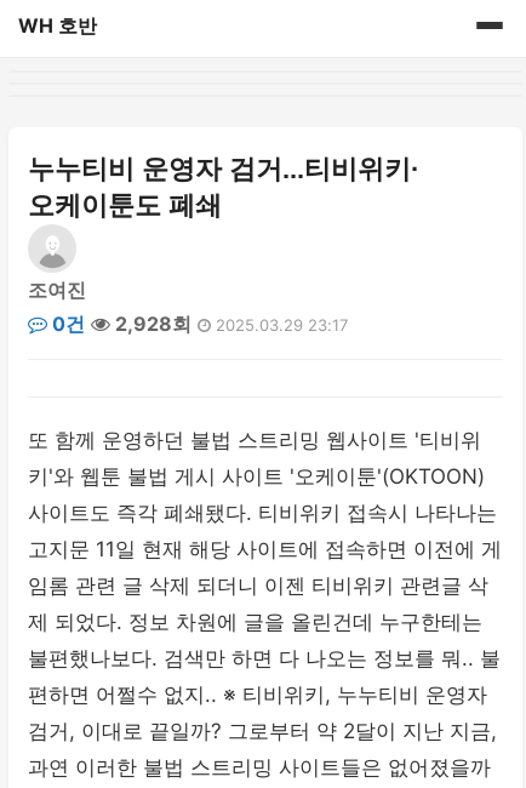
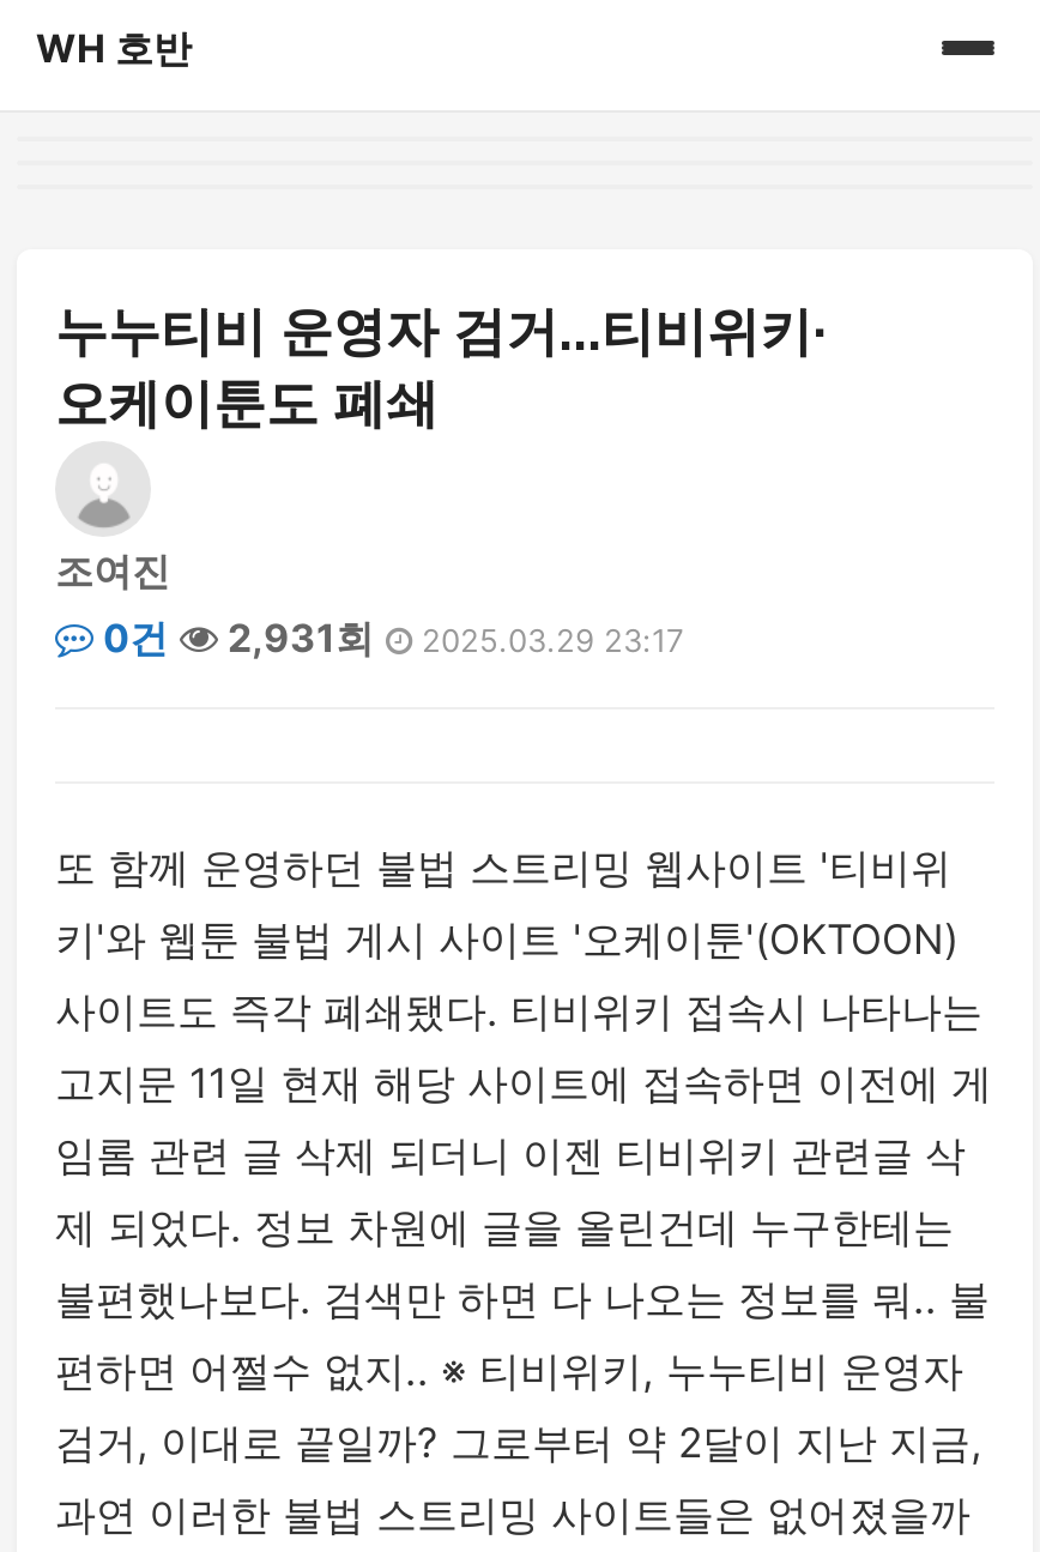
- 0건 2,928회 2025.03.29 23:17
+ 0건 2,931회 2025.03.29 23:17
